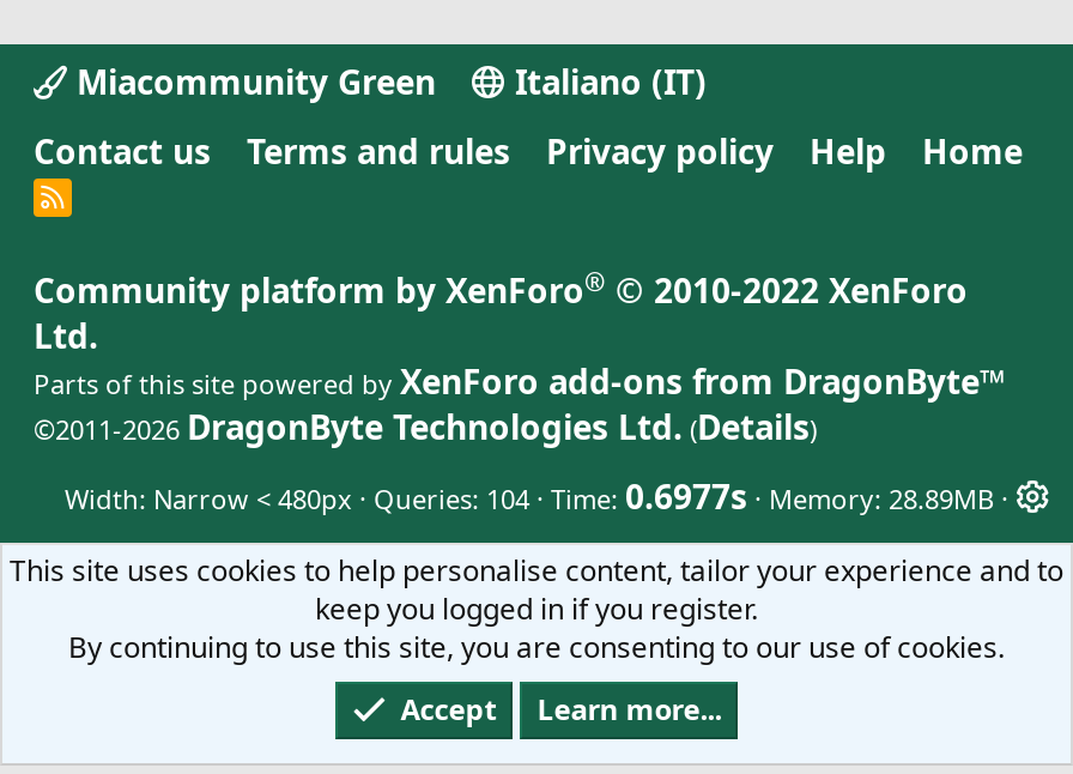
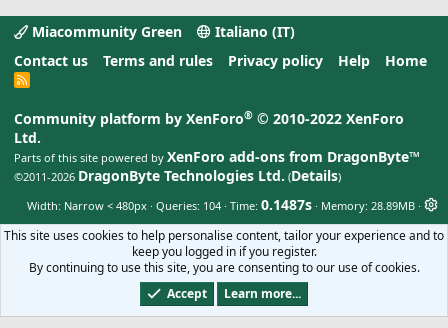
- Queries 104 Time 0.6977s Memory 28.89MB
+ Queries 104 Time 0.1487s Memory 28.89MB
